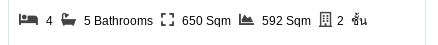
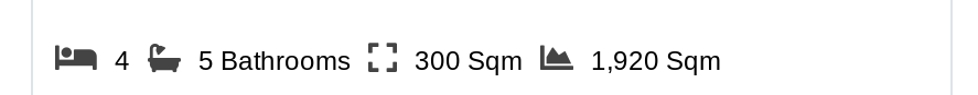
- 650 Sqm
- 592 Sqm
- 2 ชั้น
+ 300 Sqm
+ 1,920 Sqm
